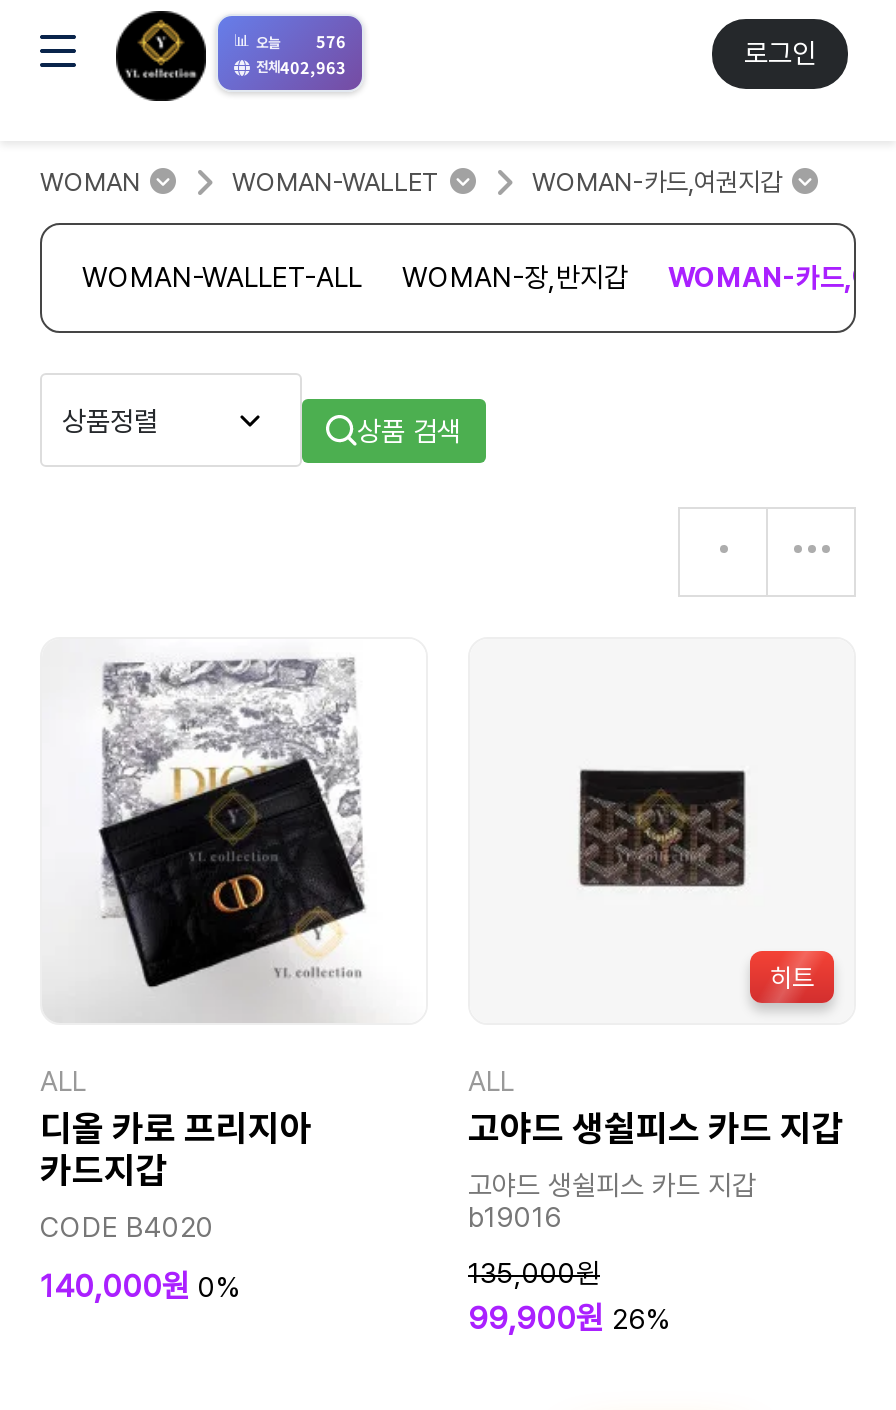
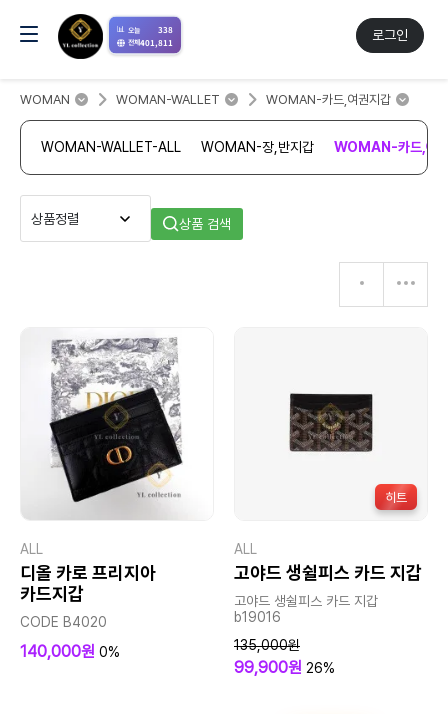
- 576
+ 338

- 전체402,963
+ 전체401,811
